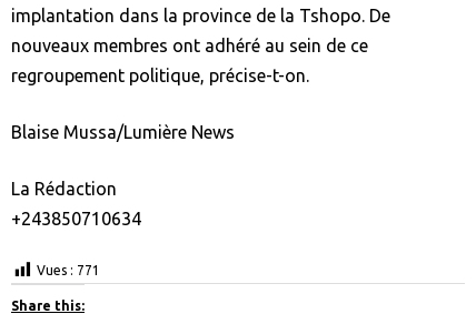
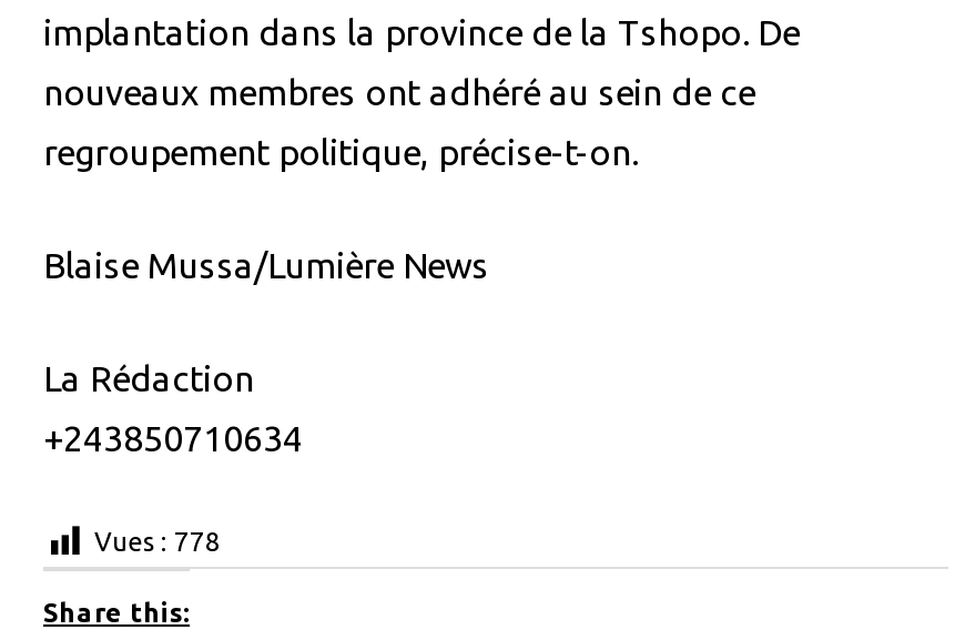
- Vues : 771
+ Vues : 778
